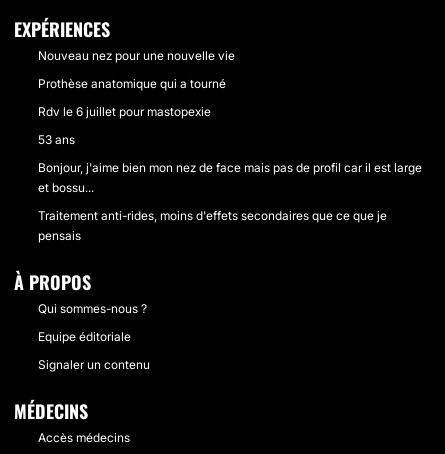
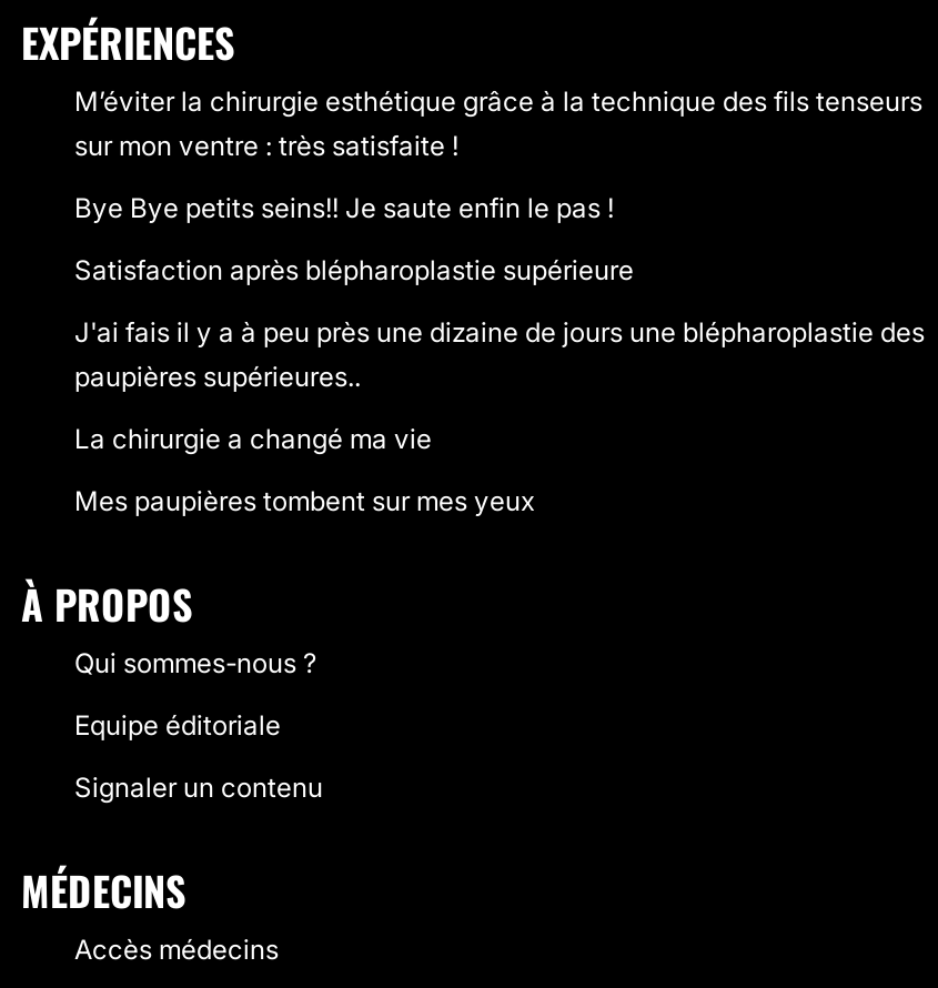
- Nouveau nez pour une nouvelle vie
+ M’éviter la chirurgie esthétique grâce à la technique des fils tenseurs
+ sur mon ventre : très satisfaite !

- Prothèse anatomique qui a tourné
+ Bye Bye petits seins!! Je saute enfin le pas !

- Rdv le 6 juillet pour mastopexie
+ Satisfaction après blépharoplastie supérieure

- 53 ans
+ J'ai fais il y a à peu près une dizaine de jours une blépharoplastie des
+ paupières supérieures..

- Bonjour, j'aime bien mon nez de face mais pas de profil car il est large
- et bossu...
+ La chirurgie a changé ma vie

- Traitement anti-rides, moins d'effets secondaires que ce que je
- pensais
+ Mes paupières tombent sur mes yeux
